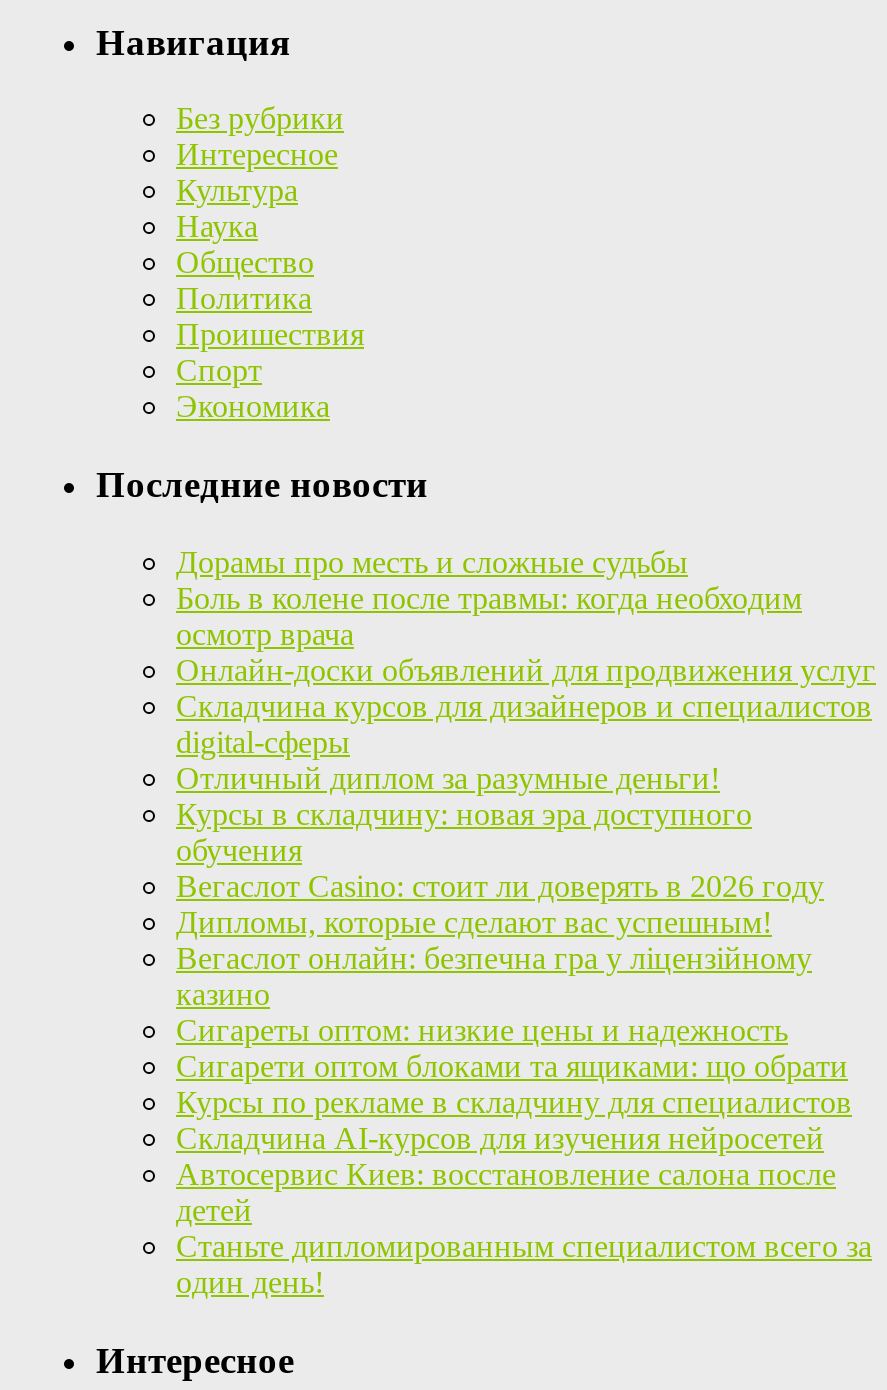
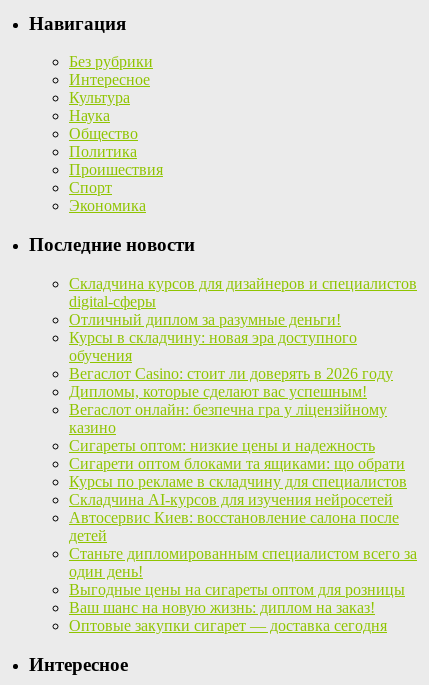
- Дорамы про месть и сложные судьбы
- Боль в колене после травмы: когда необходим
- осмотр врача
- Онлайн-доски объявлений для продвижения услуг

moved up: Складчина курсов для дизайнеров и специалистов | Отличный диплом за разумные деньги! | Курсы в складчину: новая эра доступного | ... | Станьте дипломированным специалистом всего за | один день!

+ Выгодные цены на сигареты оптом для розницы
+ Ваш шанс на новую жизнь: диплом на заказ!
+ Оптовые закупки сигарет — доставка сегодня
